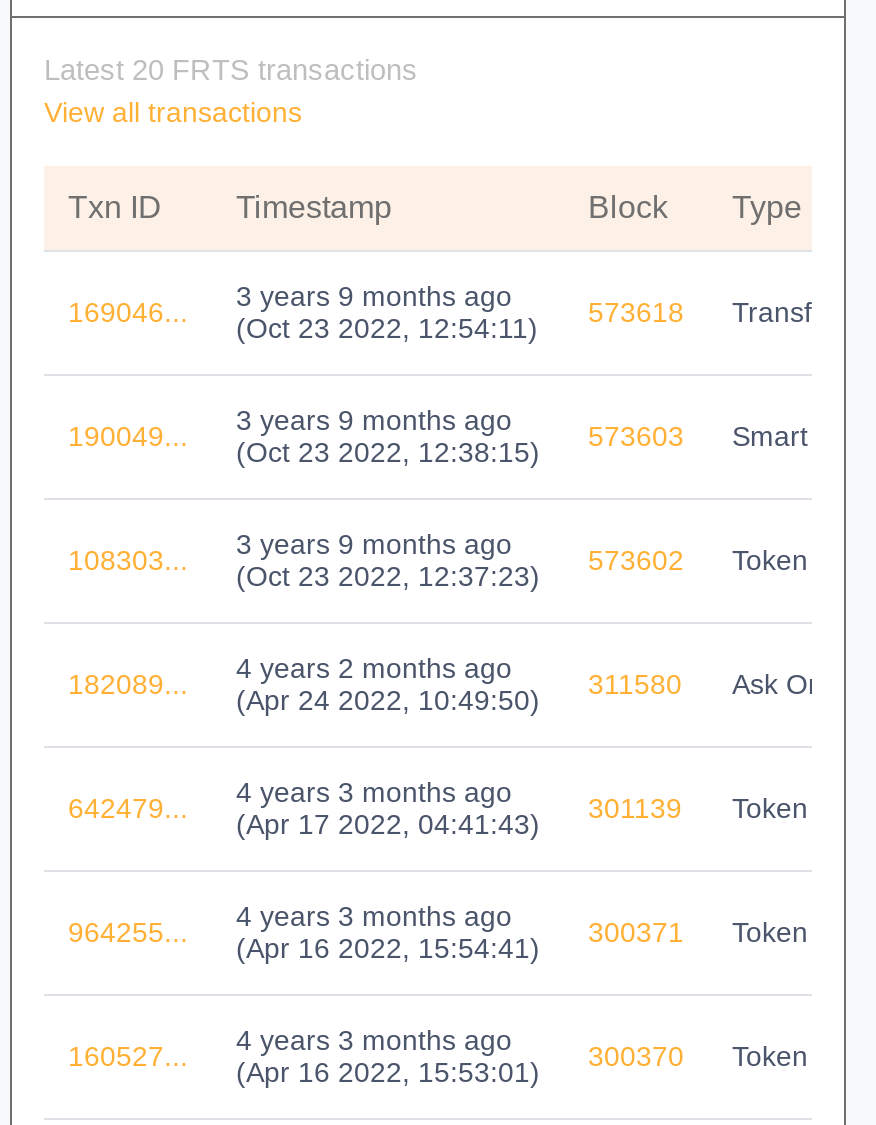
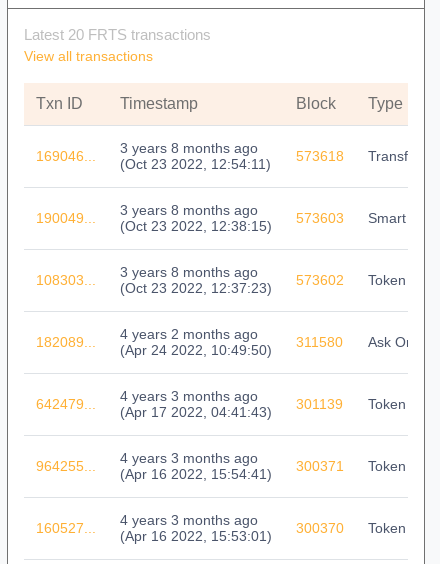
- 3 years 9 months ago
+ 3 years 8 months ago

- 3 years 9 months ago
+ 3 years 8 months ago

- 3 years 9 months ago
+ 3 years 8 months ago
